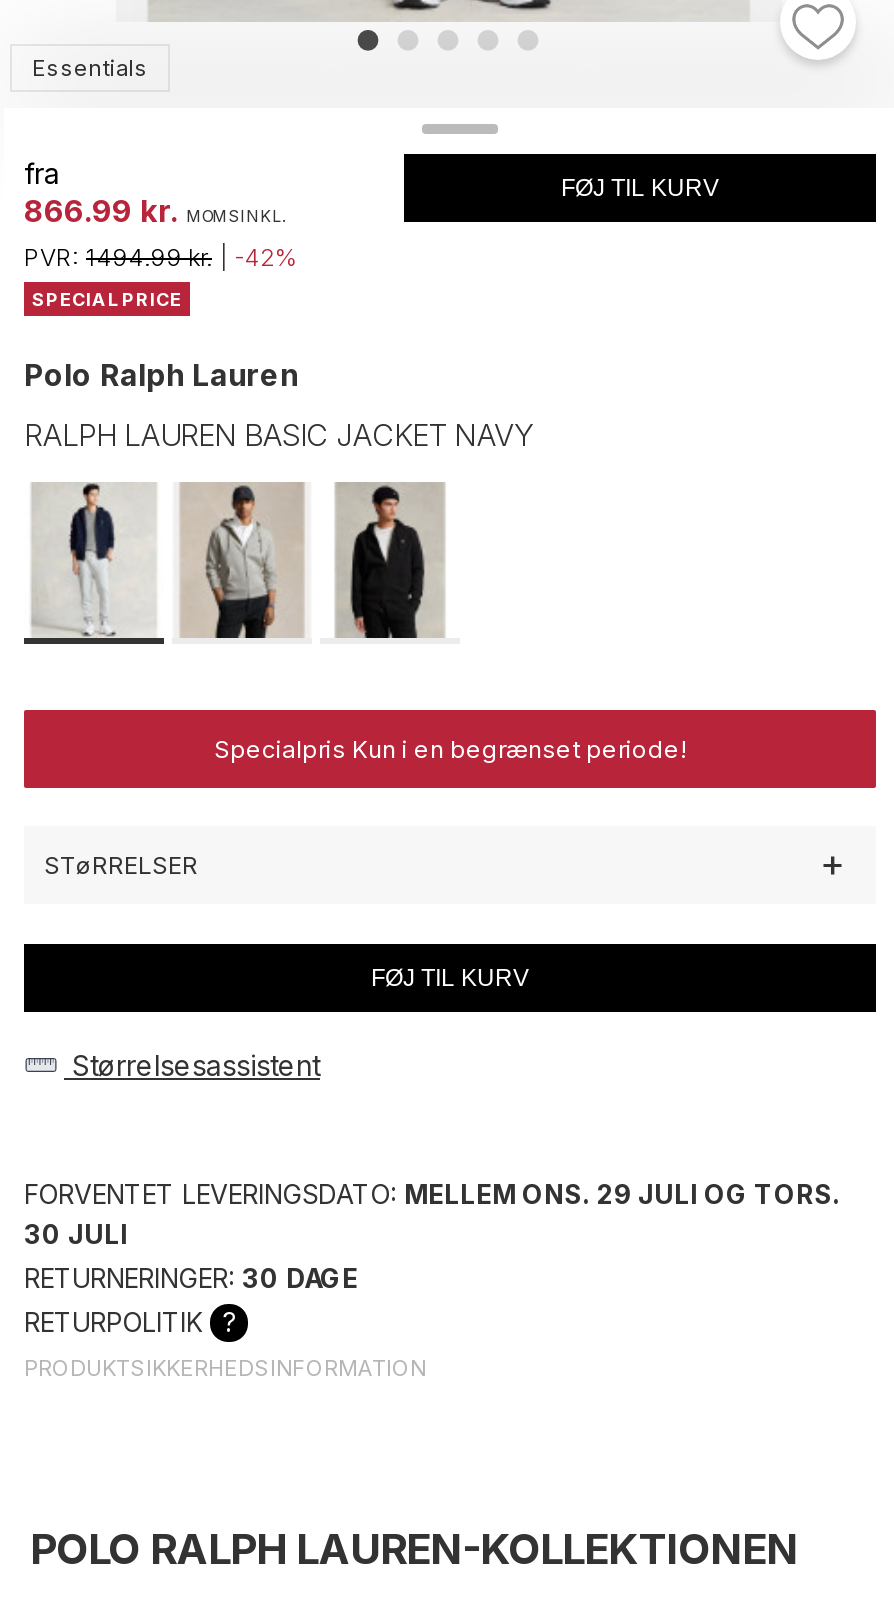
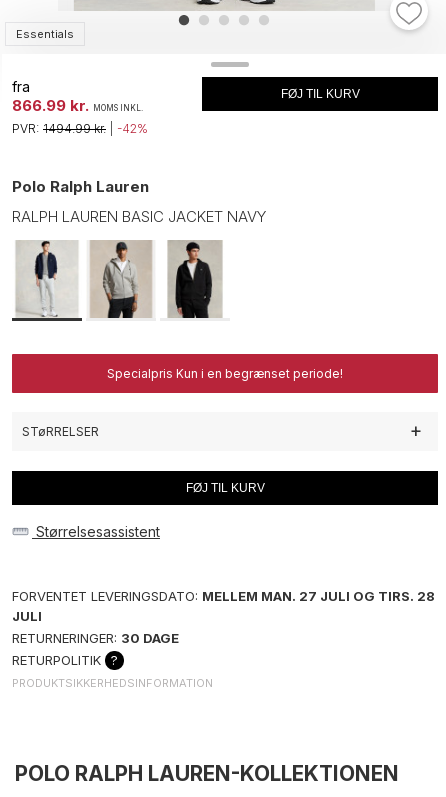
- SPECIAL PRICE

- FORVENTET LEVERINGSDATO: MELLEM ONS. 29 JULI OG TORS.
- 30 JULI
+ FORVENTET LEVERINGSDATO: MELLEM MAN. 27 JULI OG TIRS. 28
+ JULI
